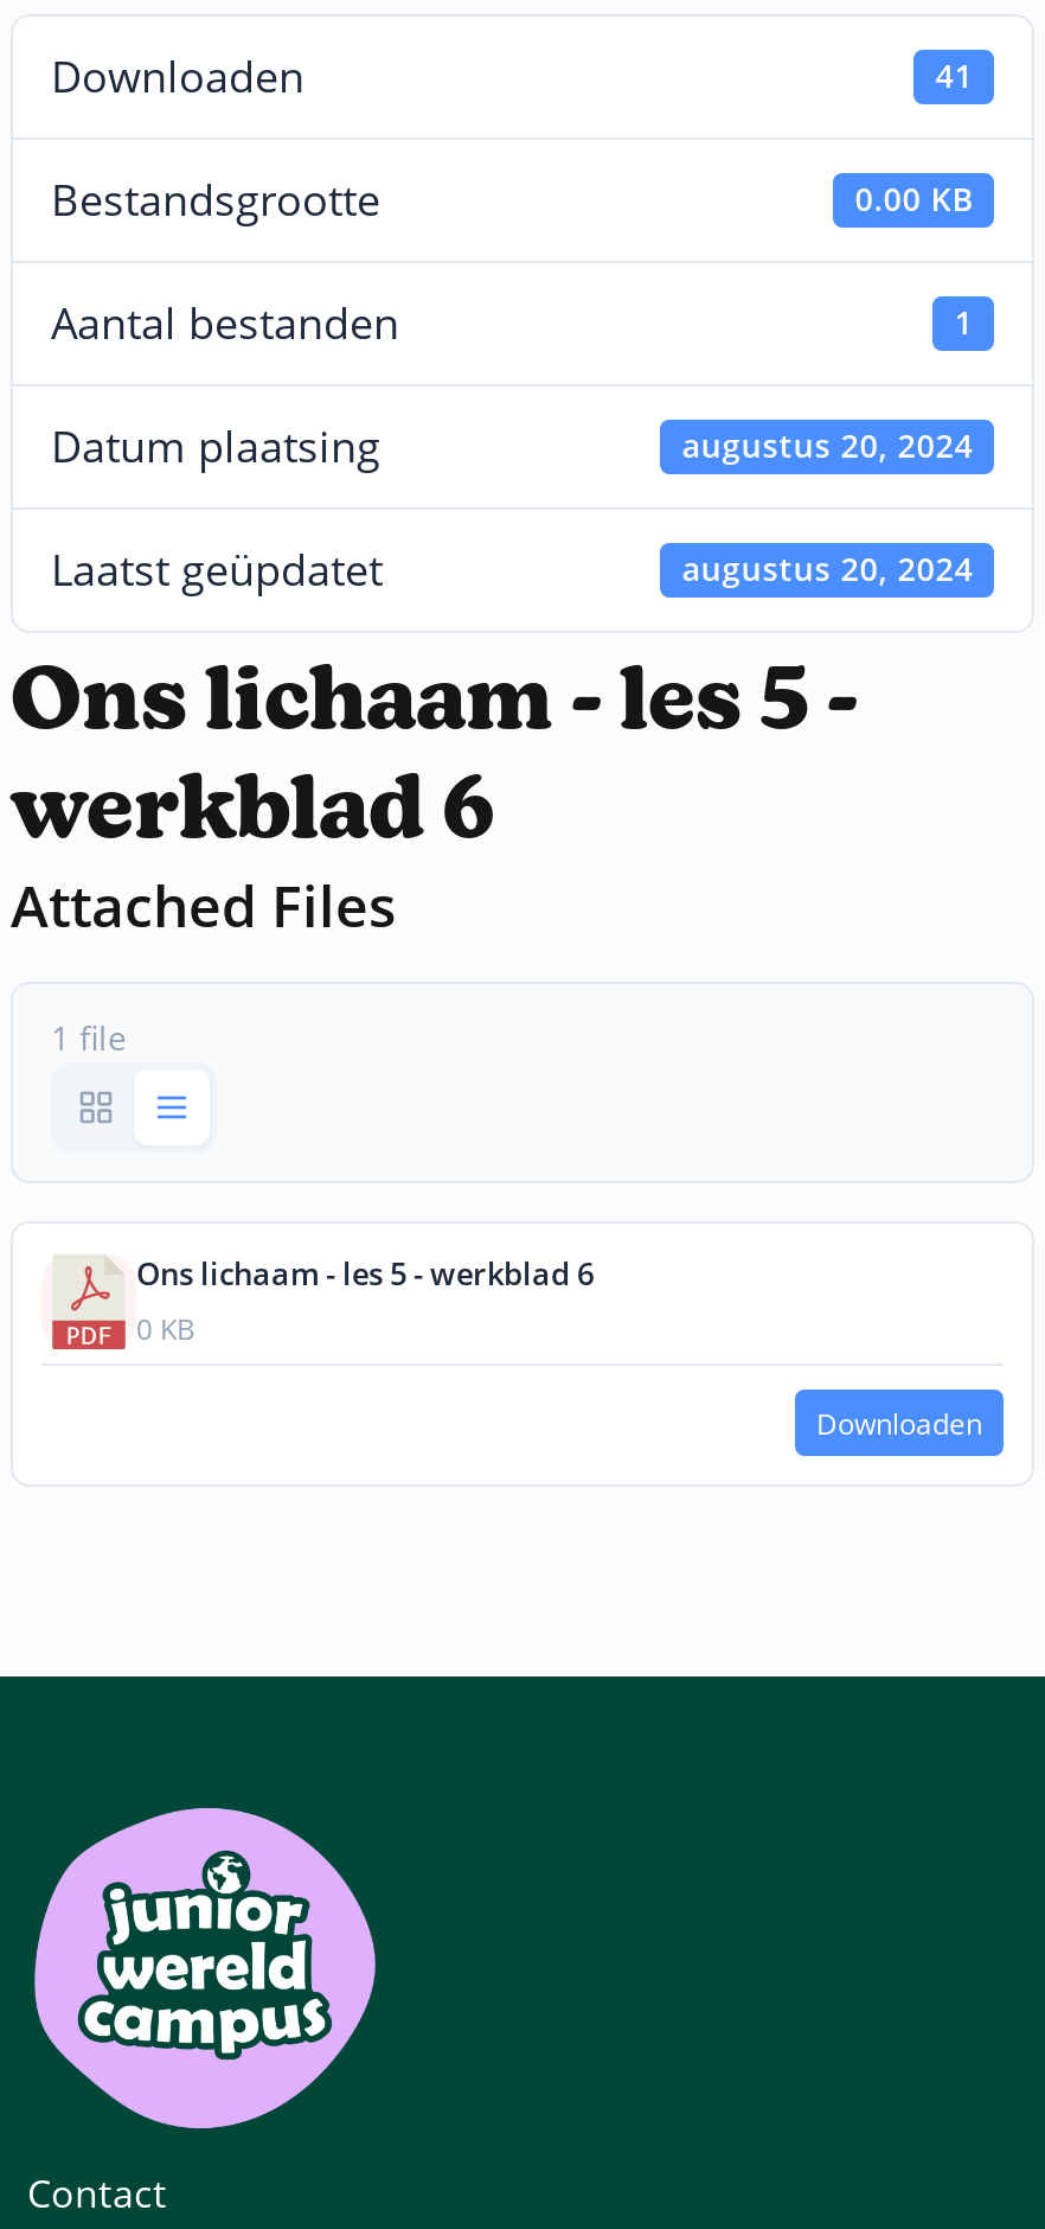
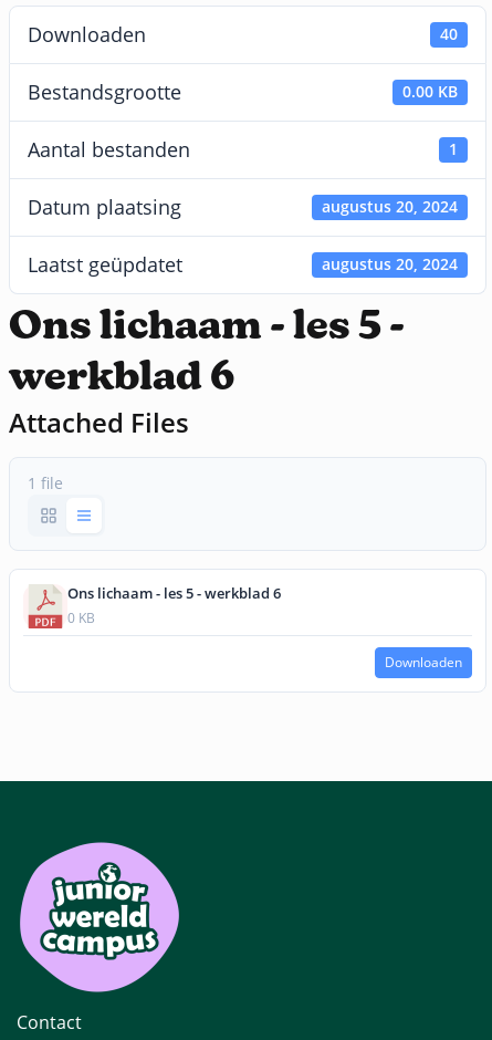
- 41
+ 40
